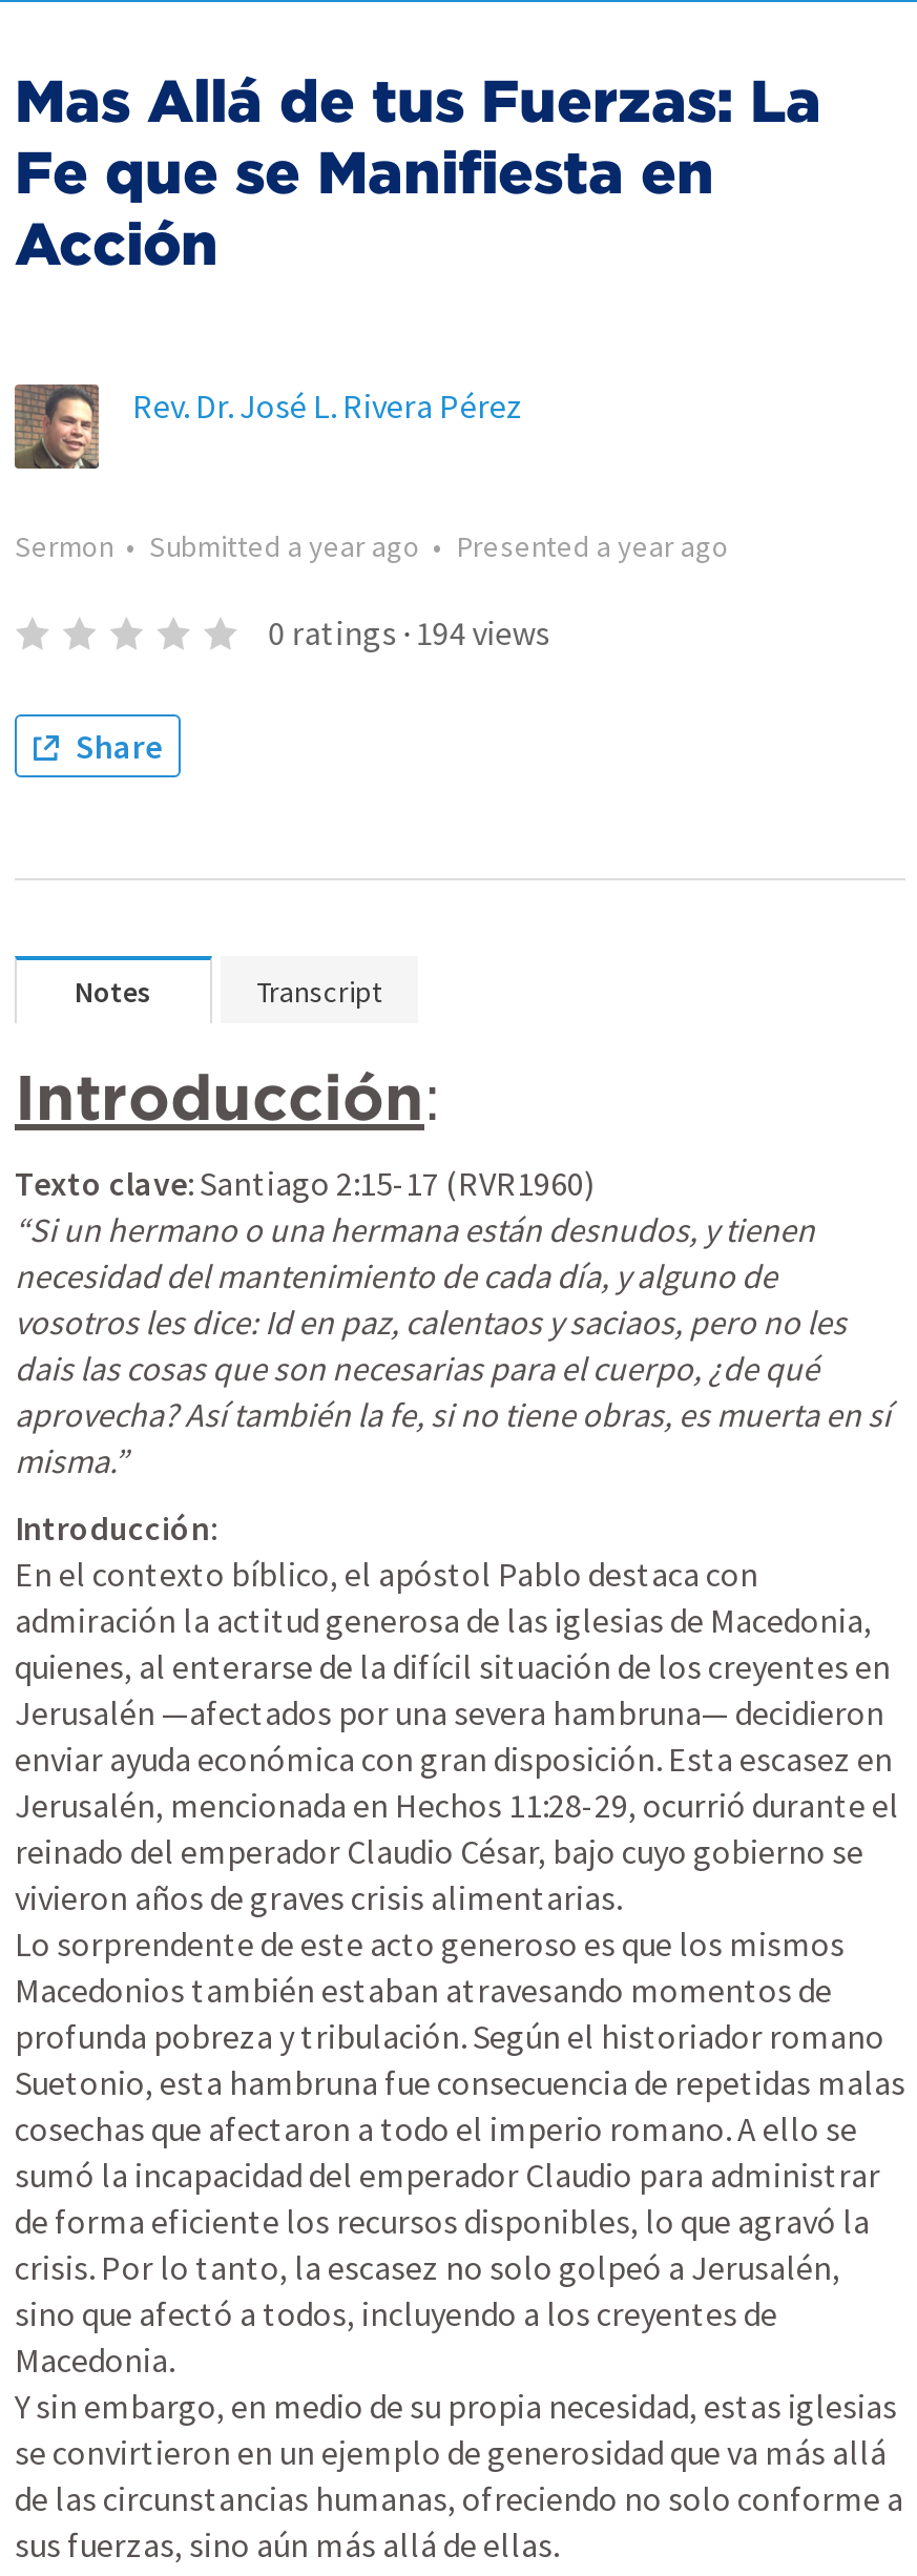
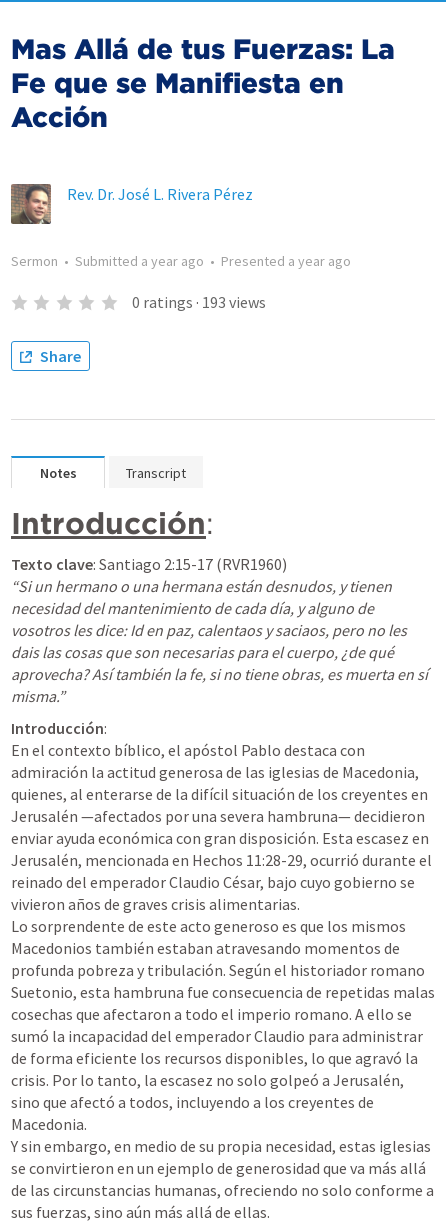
- 0 ratings · 194 views
+ 0 ratings · 193 views
